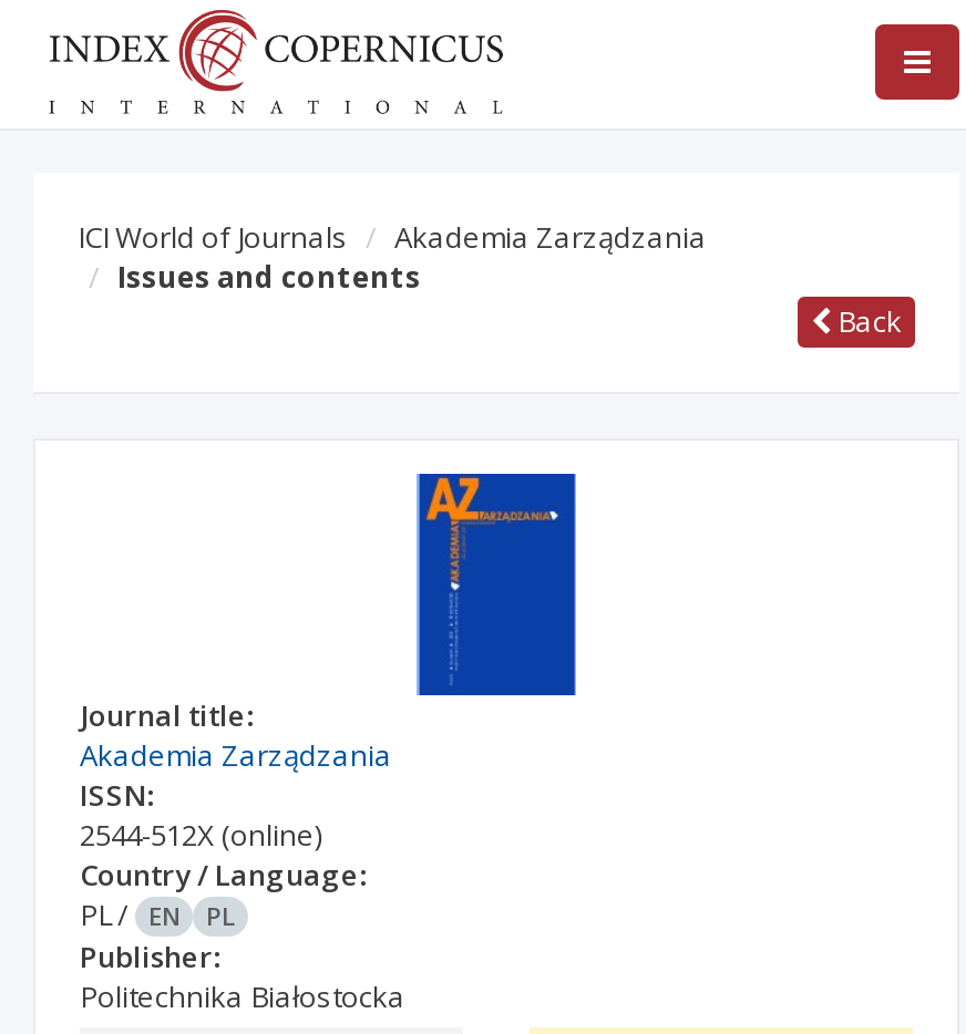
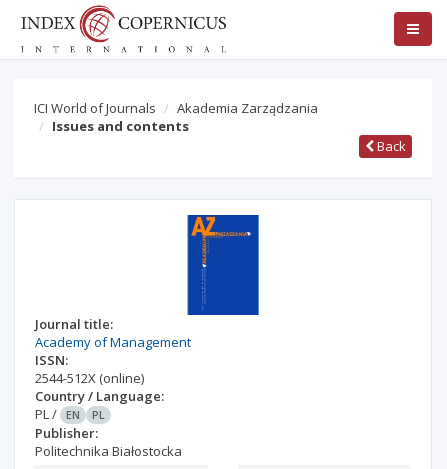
- Akademia Zarządzania
+ Academy of Management
